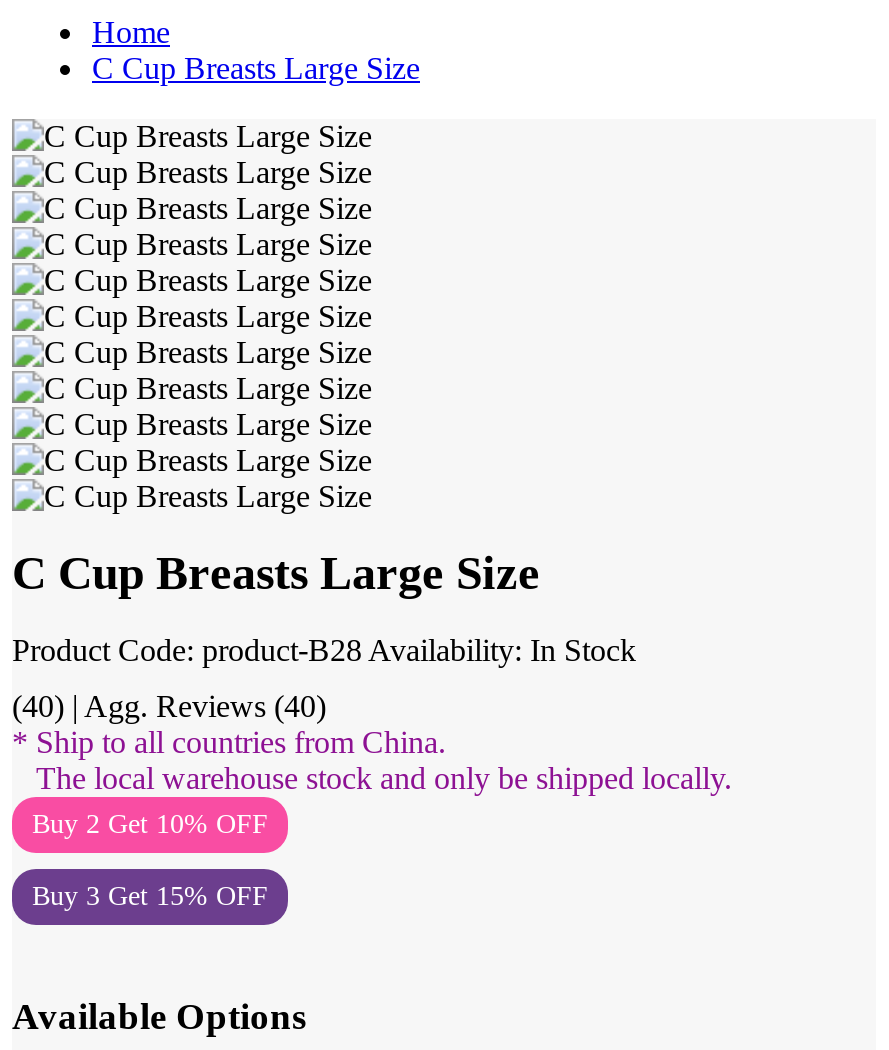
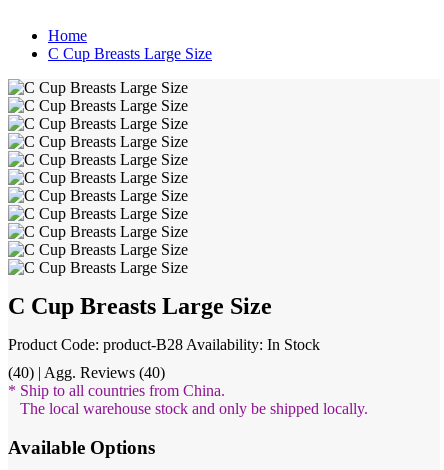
- Buy 2 Get 10% OFF
- Buy 3 Get 15% OFF
